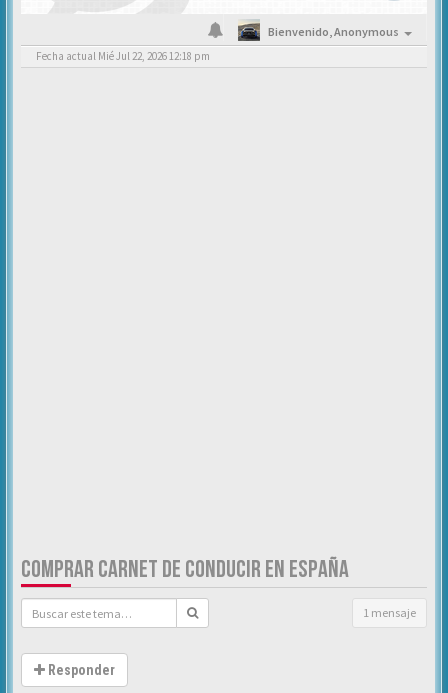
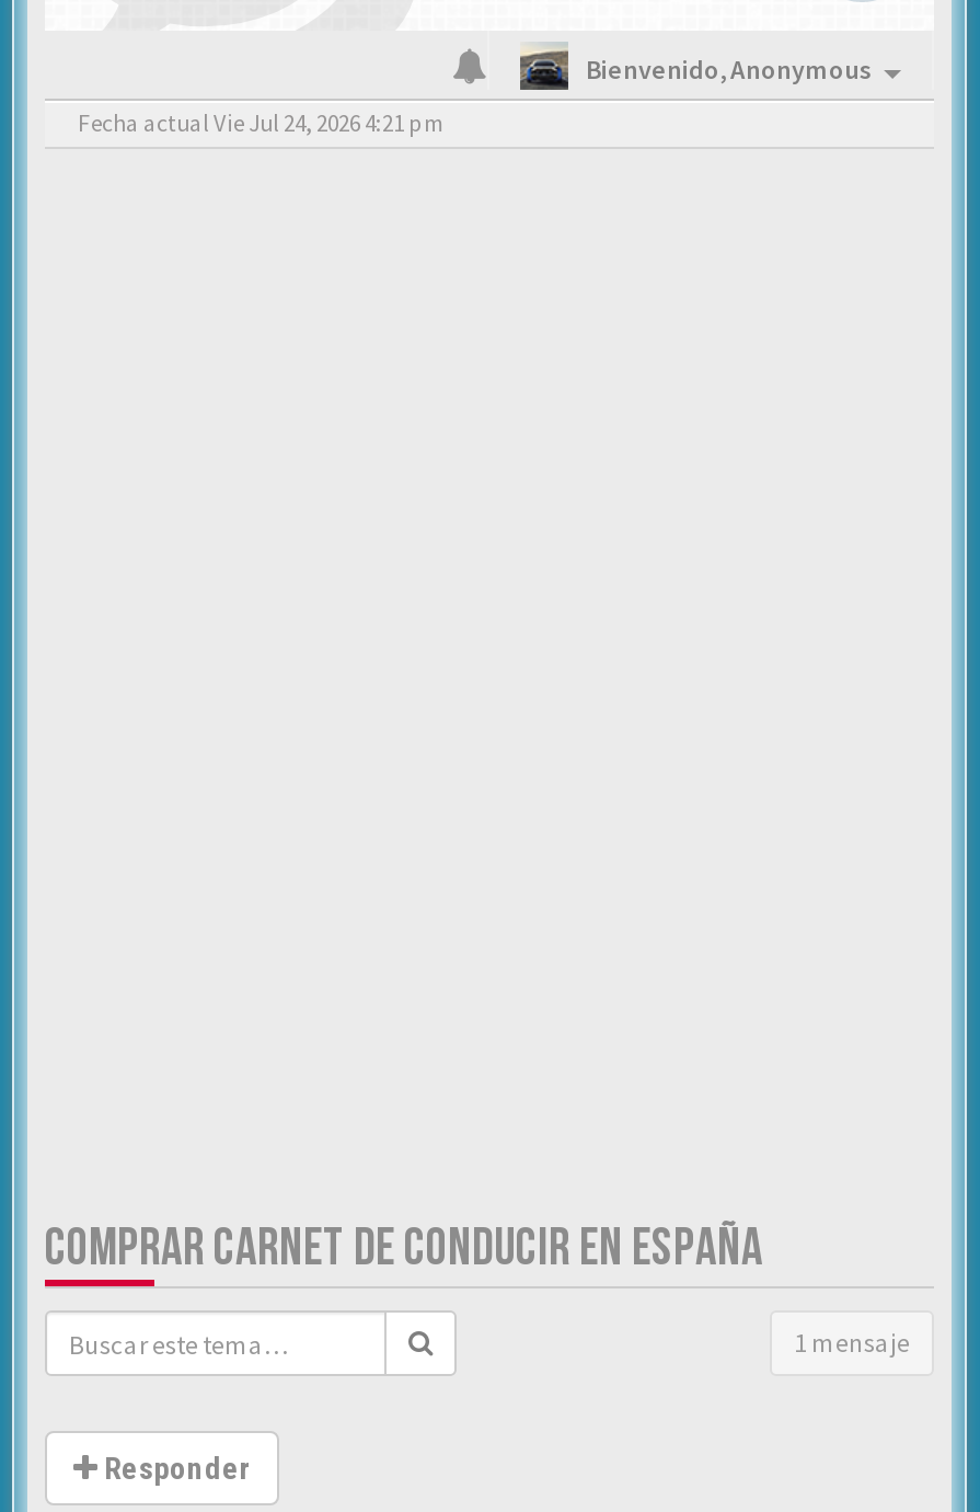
- Fecha actual Mié Jul 22, 2026 12:18 pm
+ Fecha actual Vie Jul 24, 2026 4:21 pm
